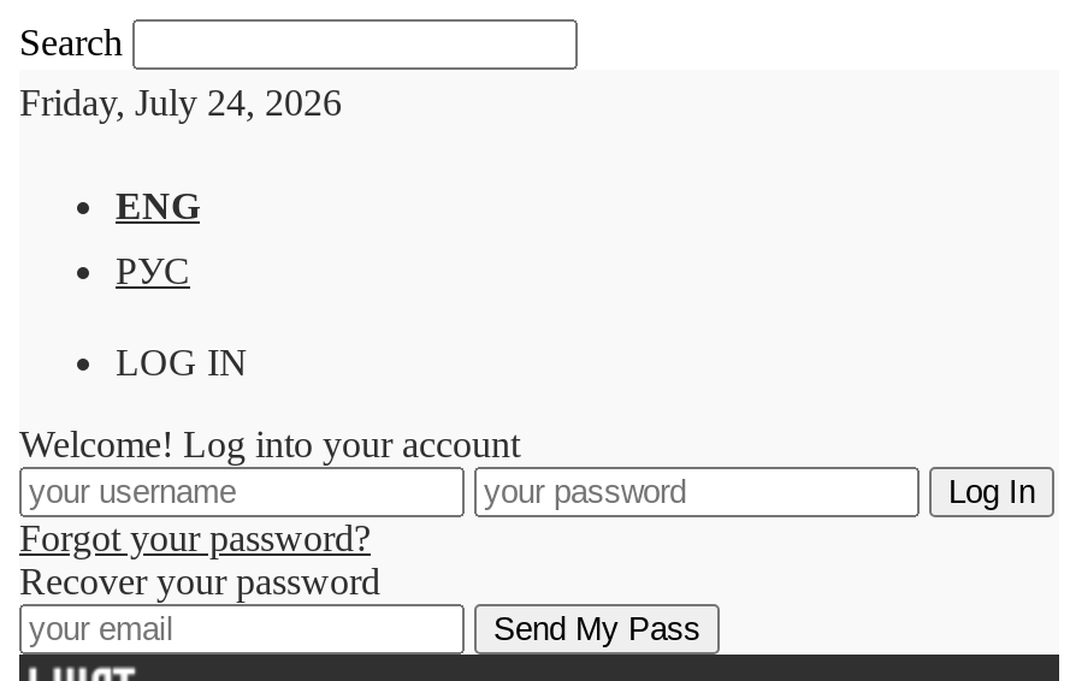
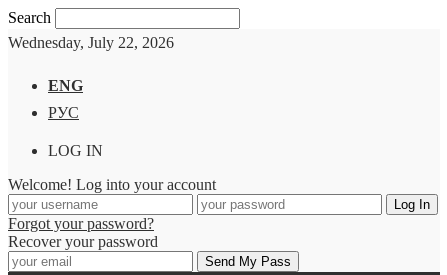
- Friday, July 24, 2026
+ Wednesday, July 22, 2026
